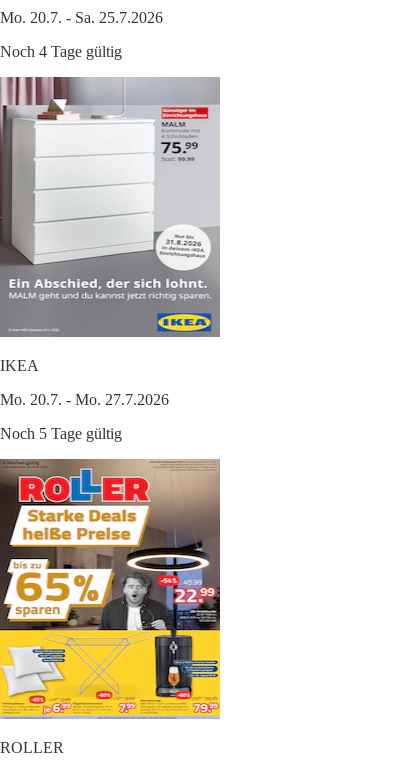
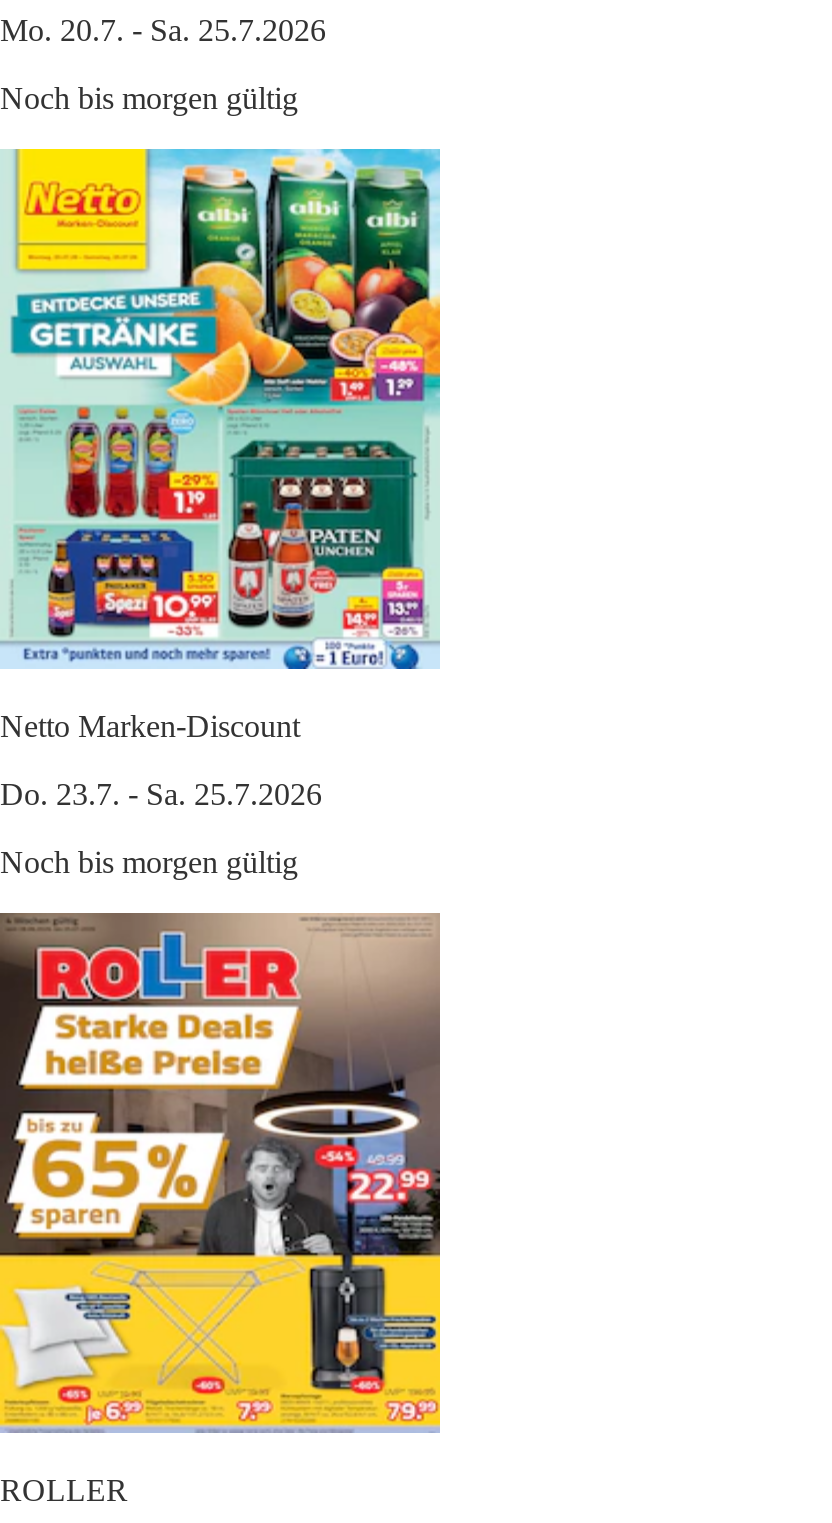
- Noch 4 Tage gültig
+ Noch bis morgen gültig

- [image]
- IKEA
+ [image]
+ Netto Marken-Discount

- Mo. 20.7. - Mo. 27.7.2026
+ Do. 23.7. - Sa. 25.7.2026

- Noch 5 Tage gültig
+ Noch bis morgen gültig
